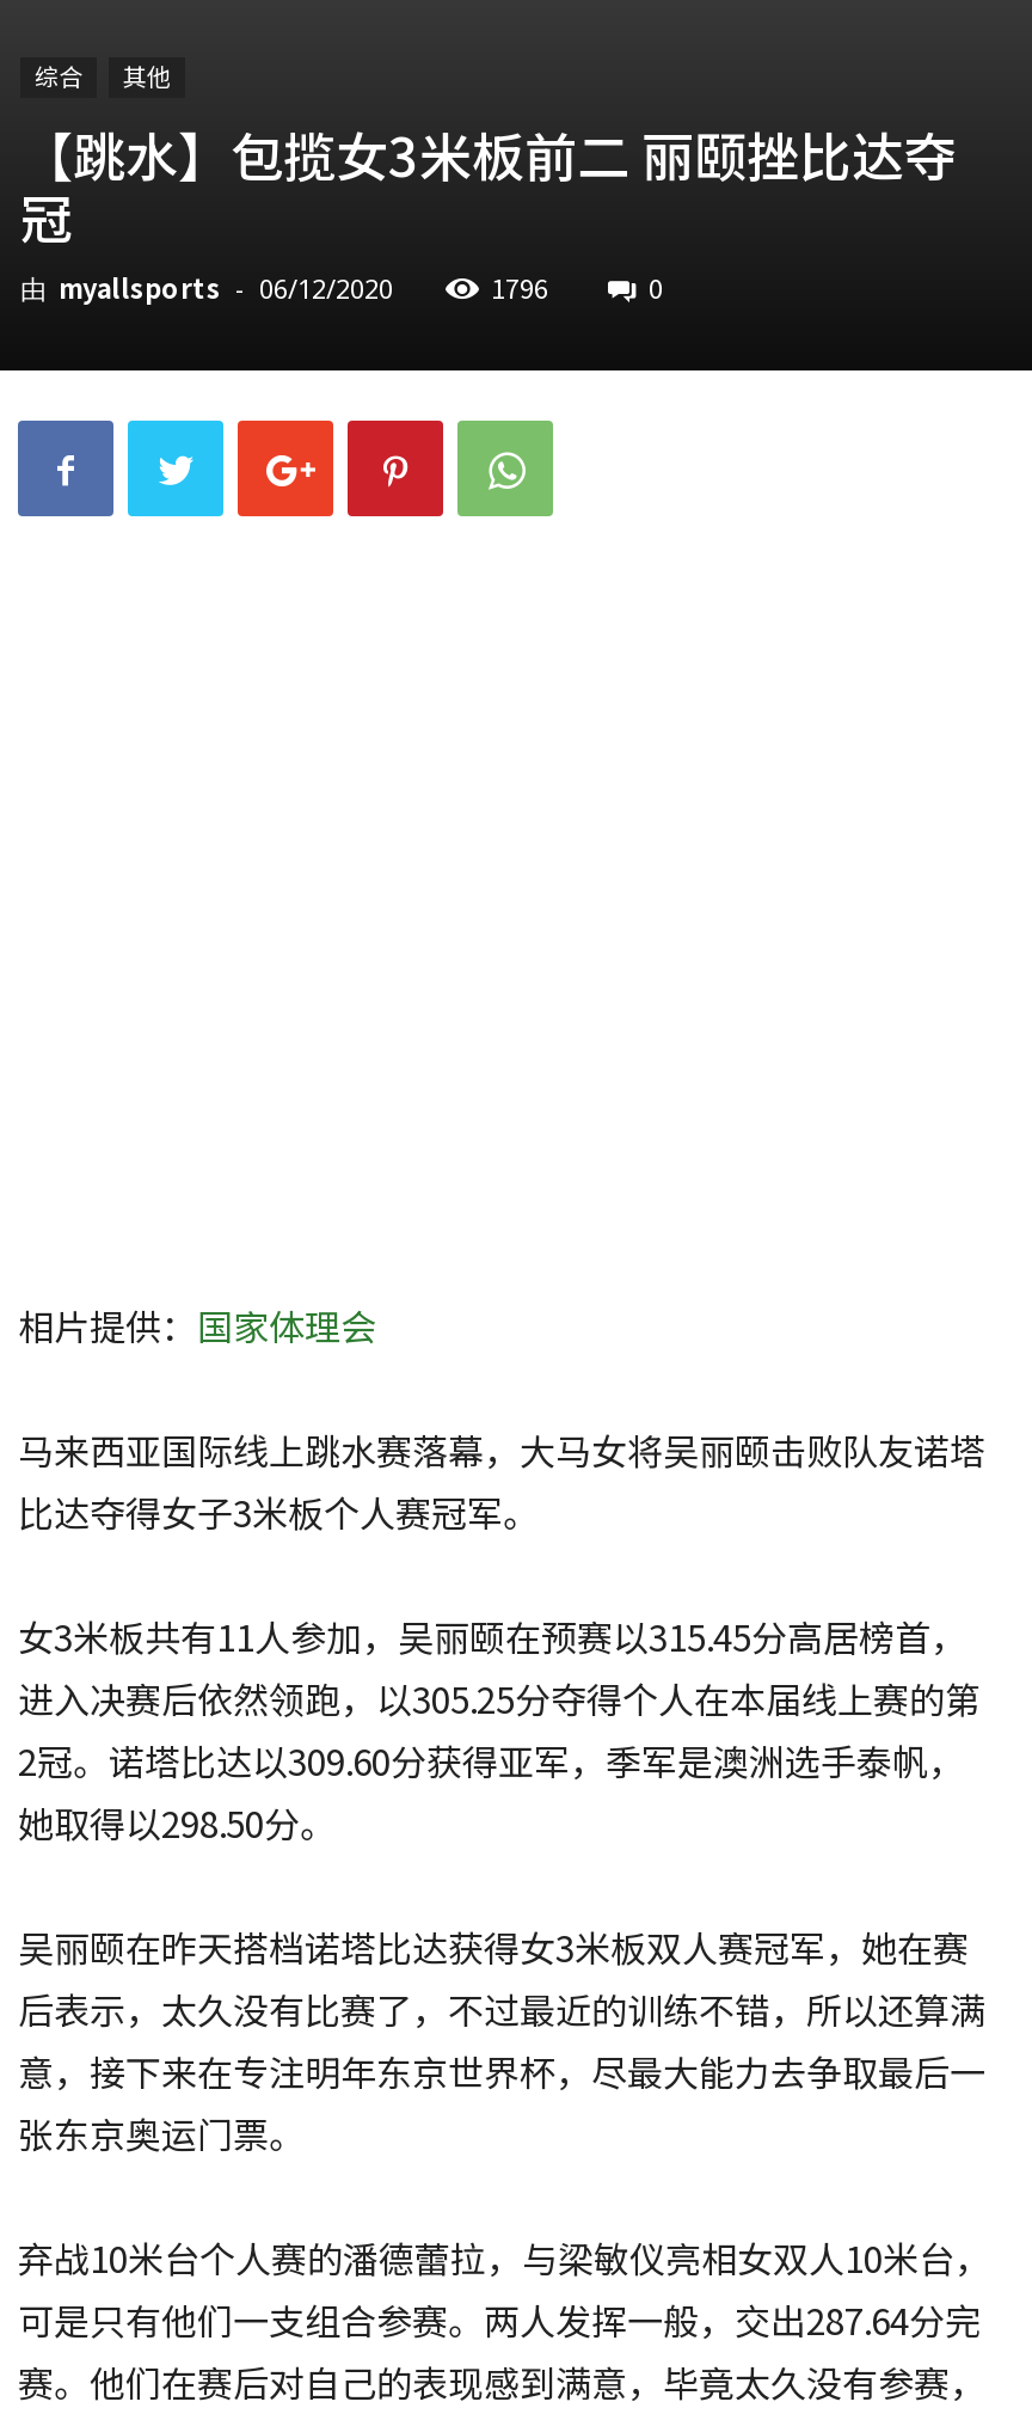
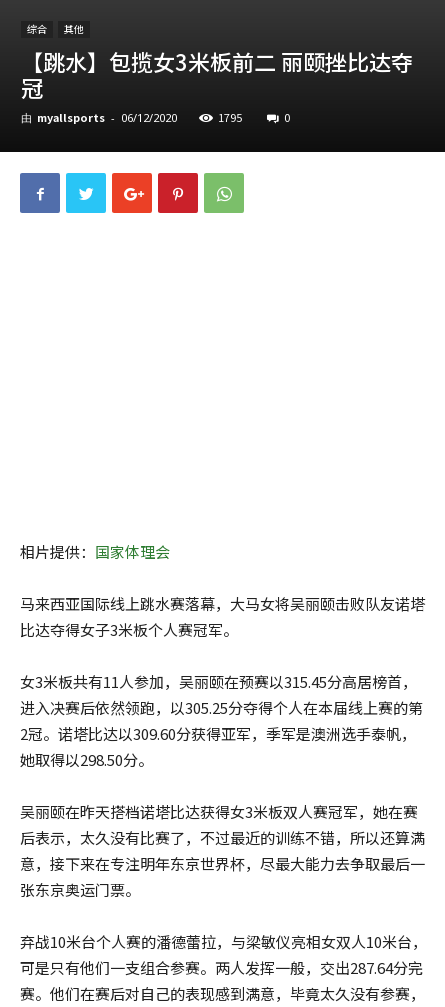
- 1796
+ 1795
